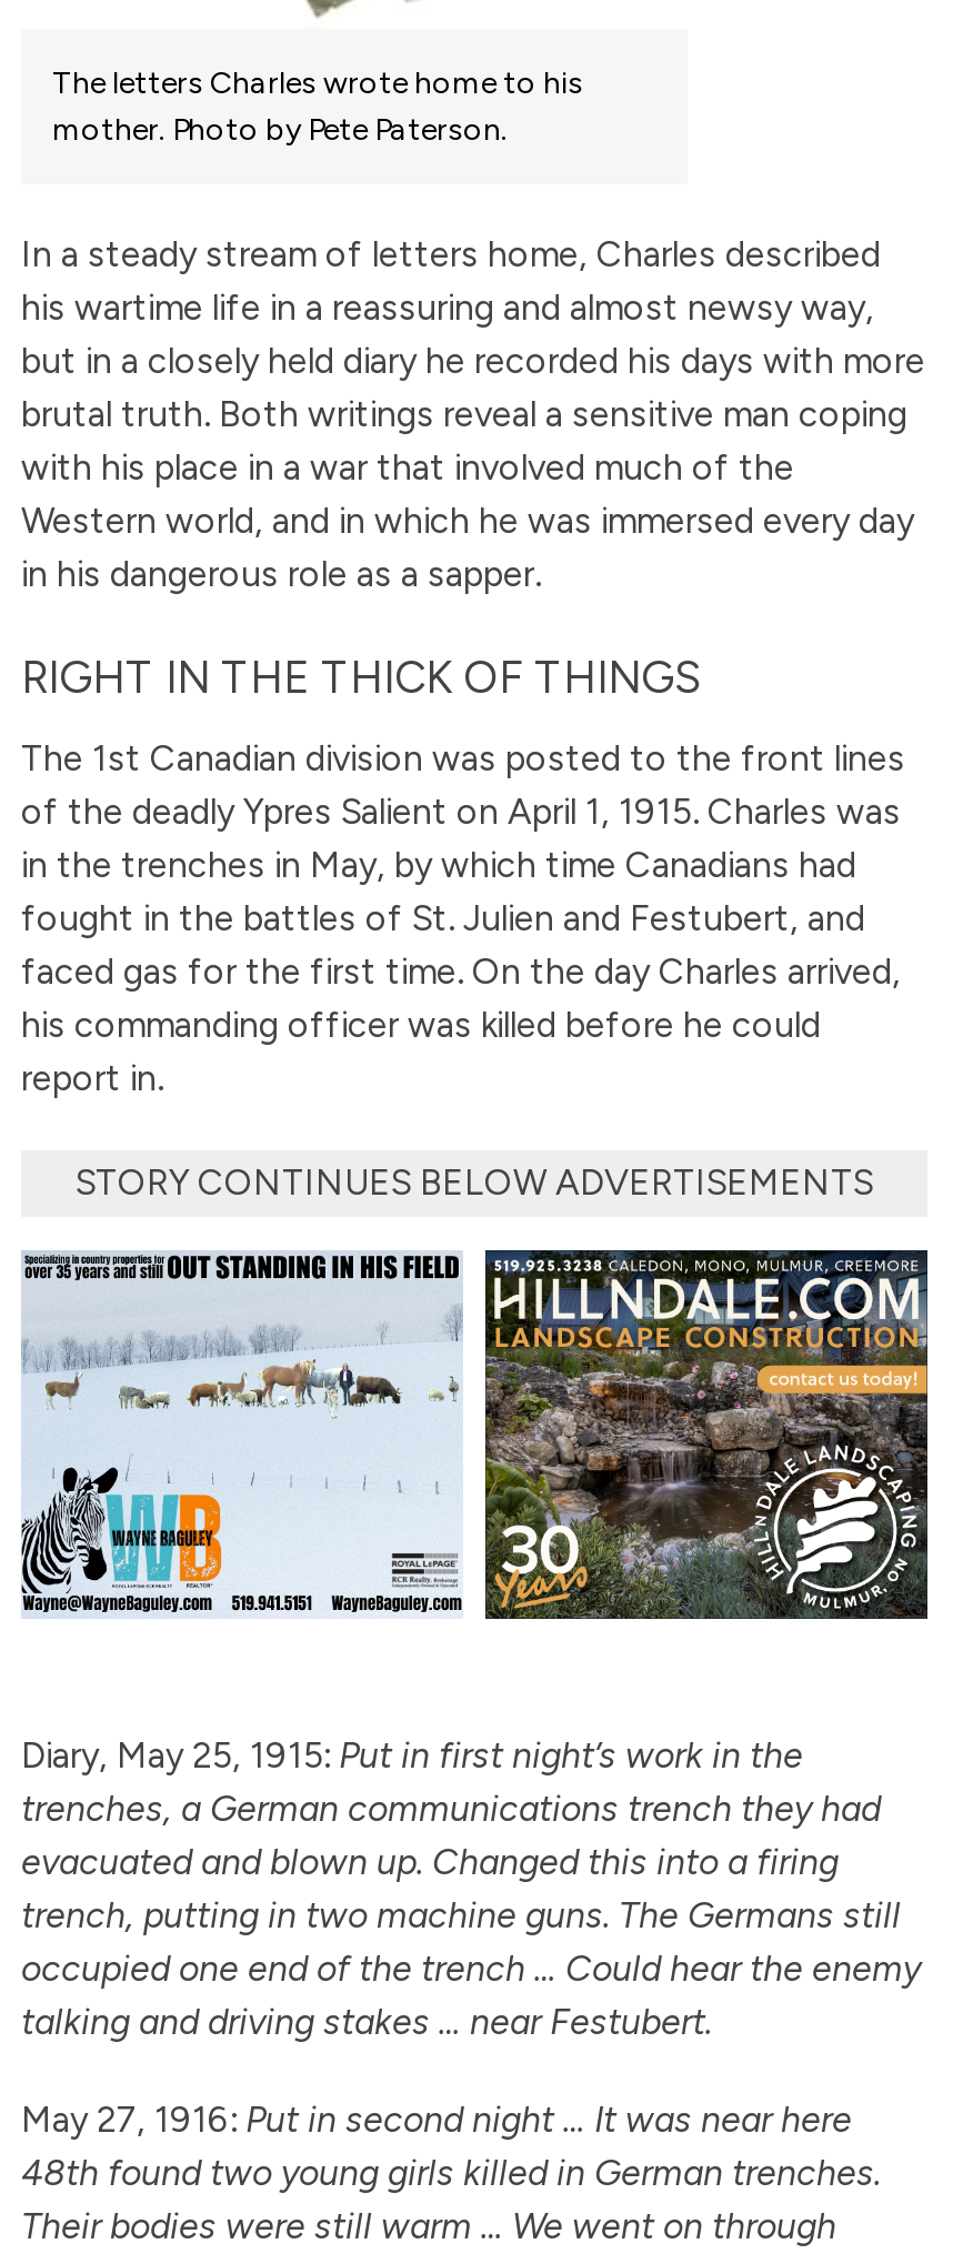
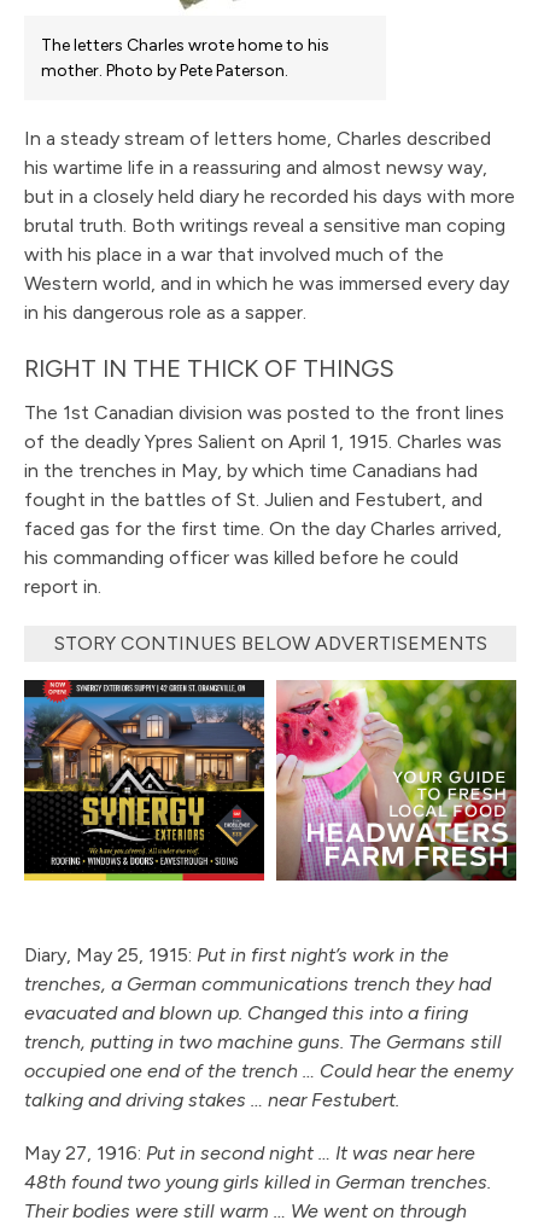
- [image]
+ [image]

- [image]
+ [image]
